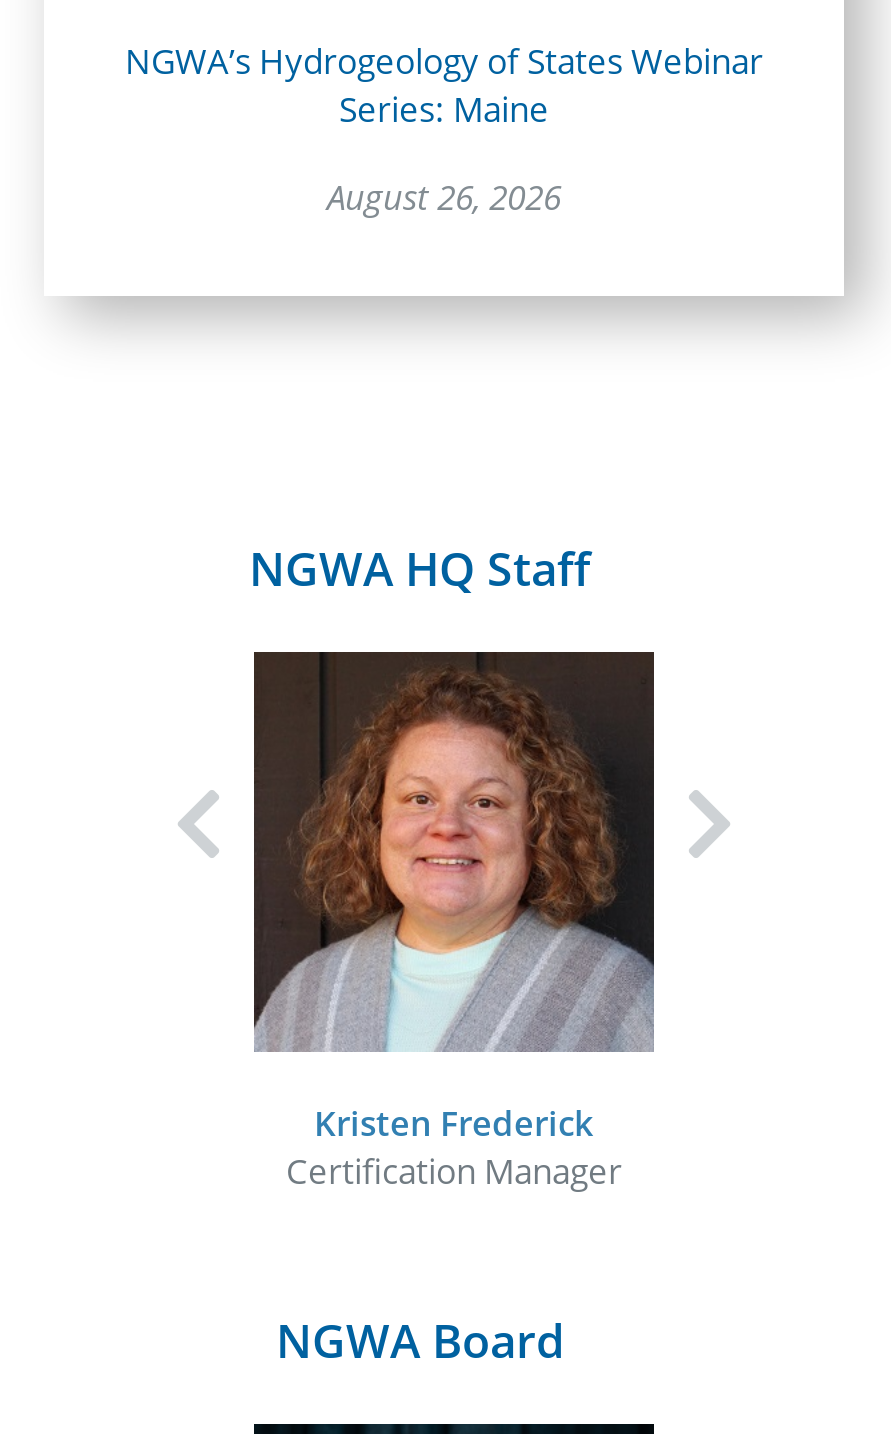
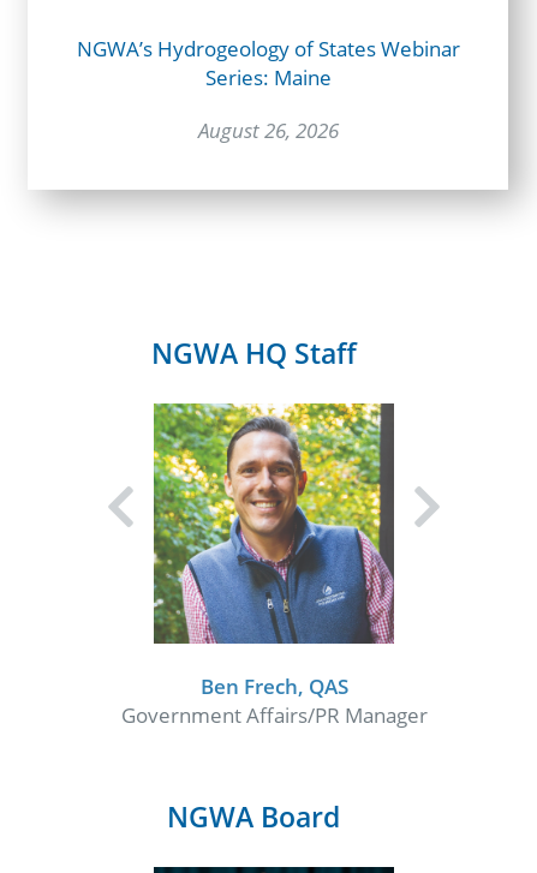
- [image]
- Kristen Frederick
- Certification Manager
+ [image]
+ Ben Frech, QAS
+ Government Affairs/PR Manager
